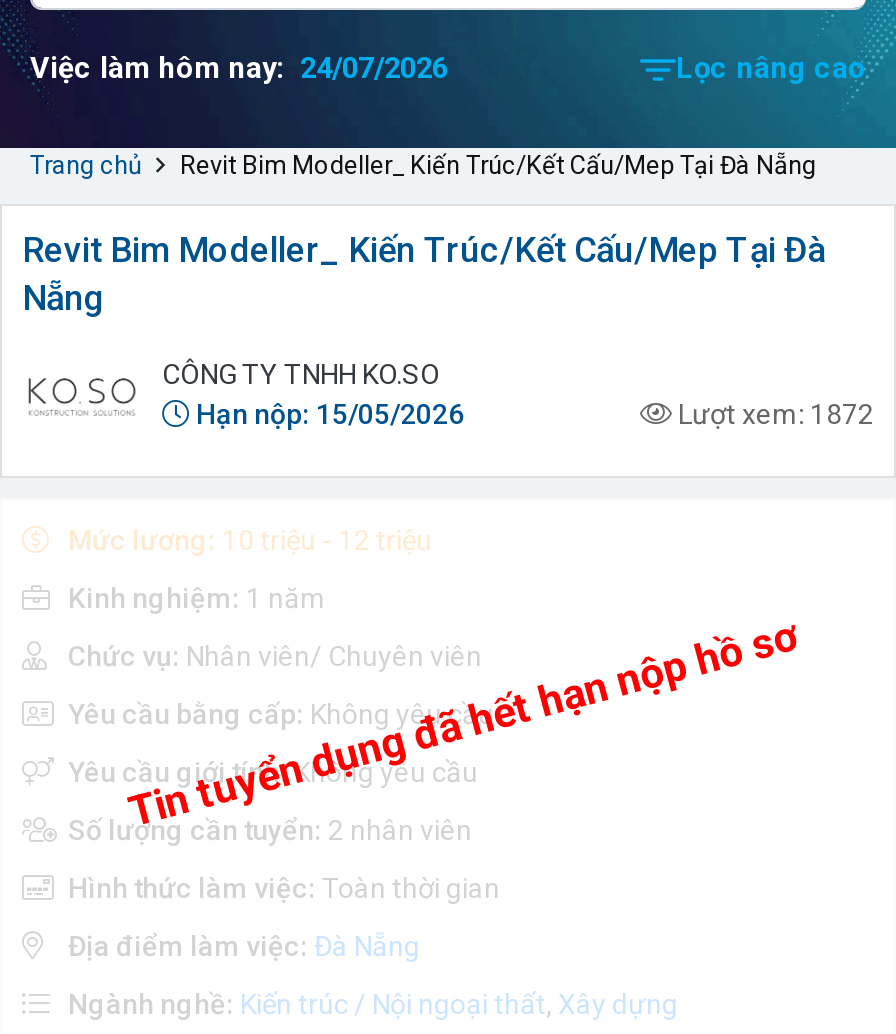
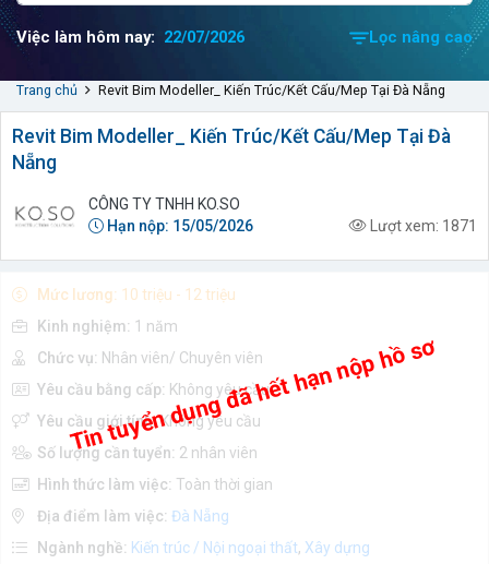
- Việc làm hôm nay: 24/07/2026
+ Việc làm hôm nay: 22/07/2026

- Lượt xem: 1872
+ Lượt xem: 1871
